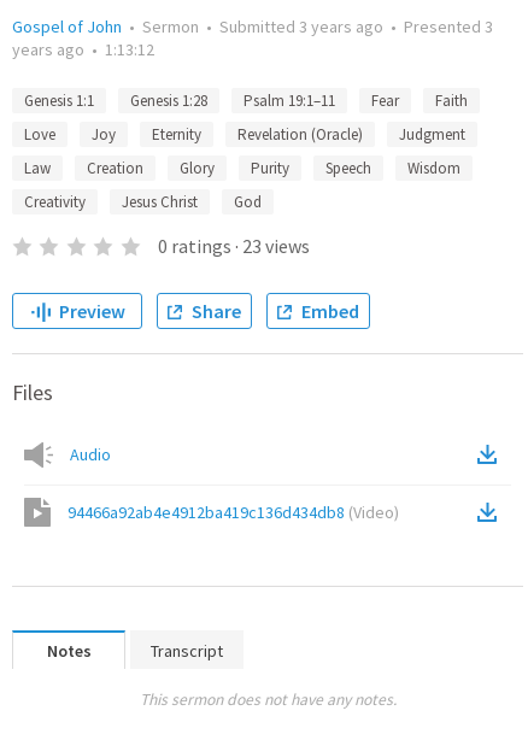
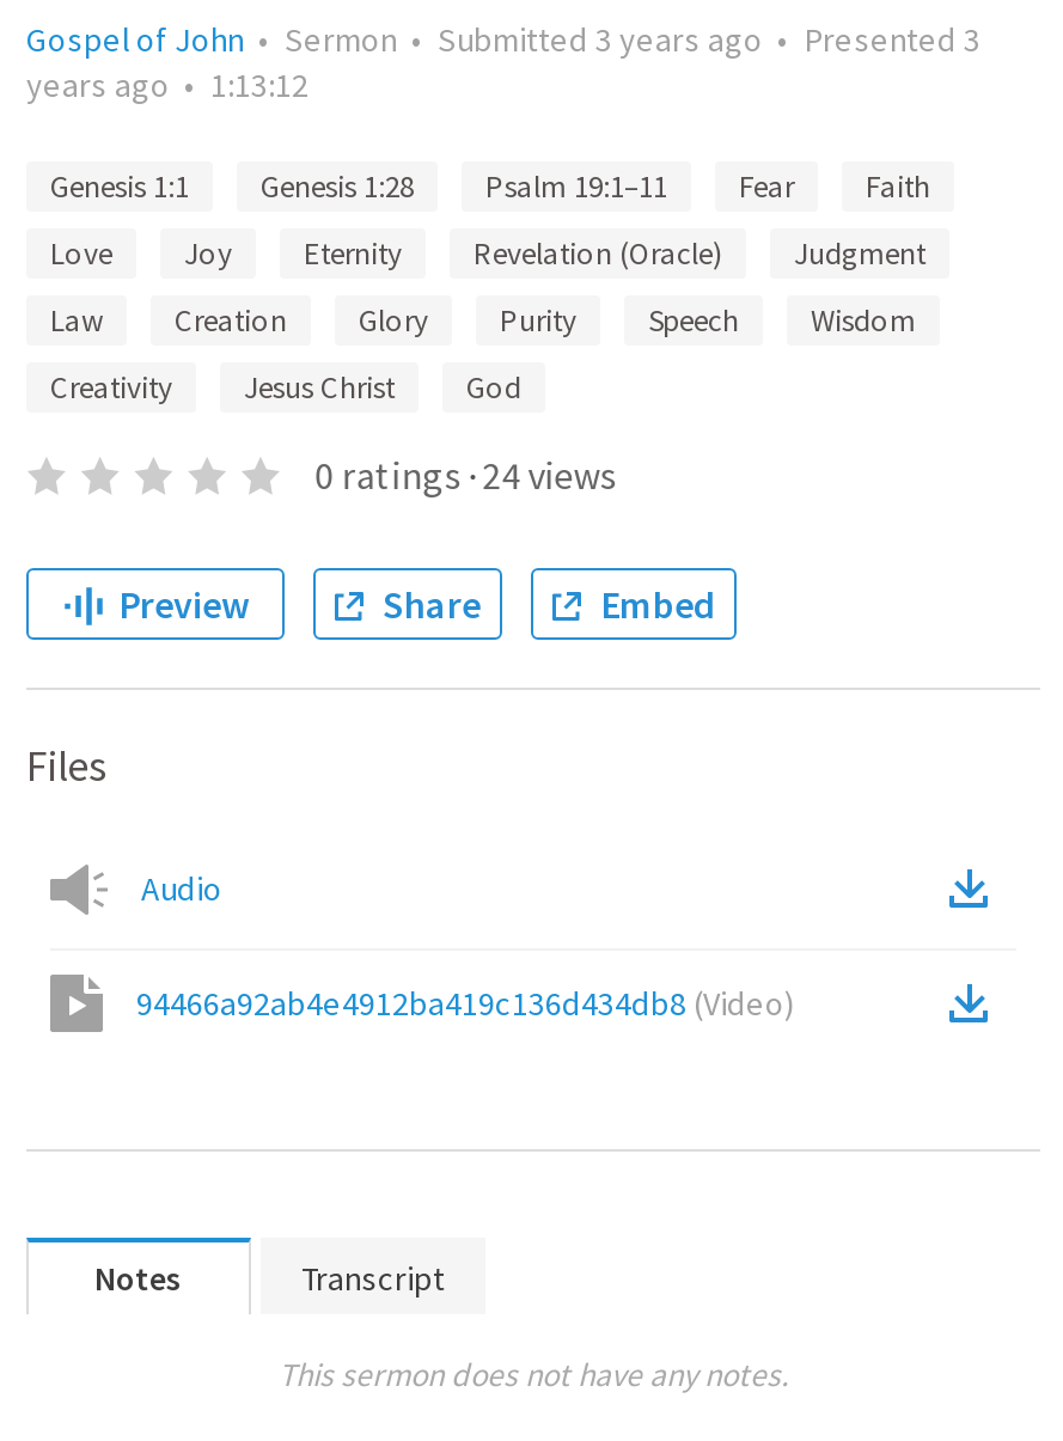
- 0 ratings · 23 views
+ 0 ratings · 24 views
